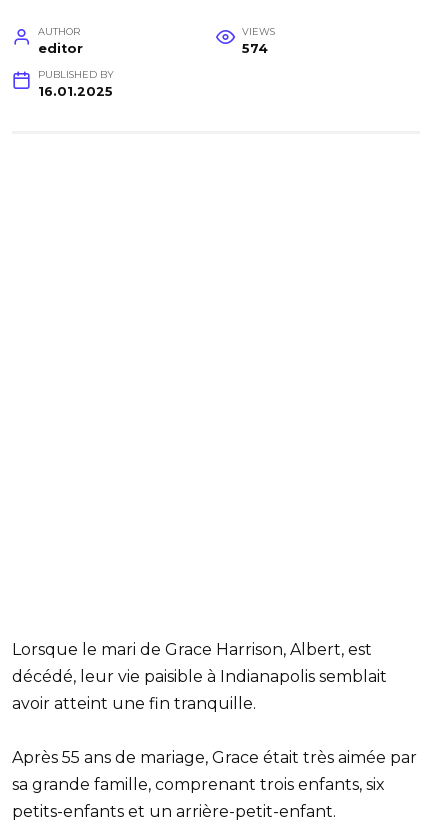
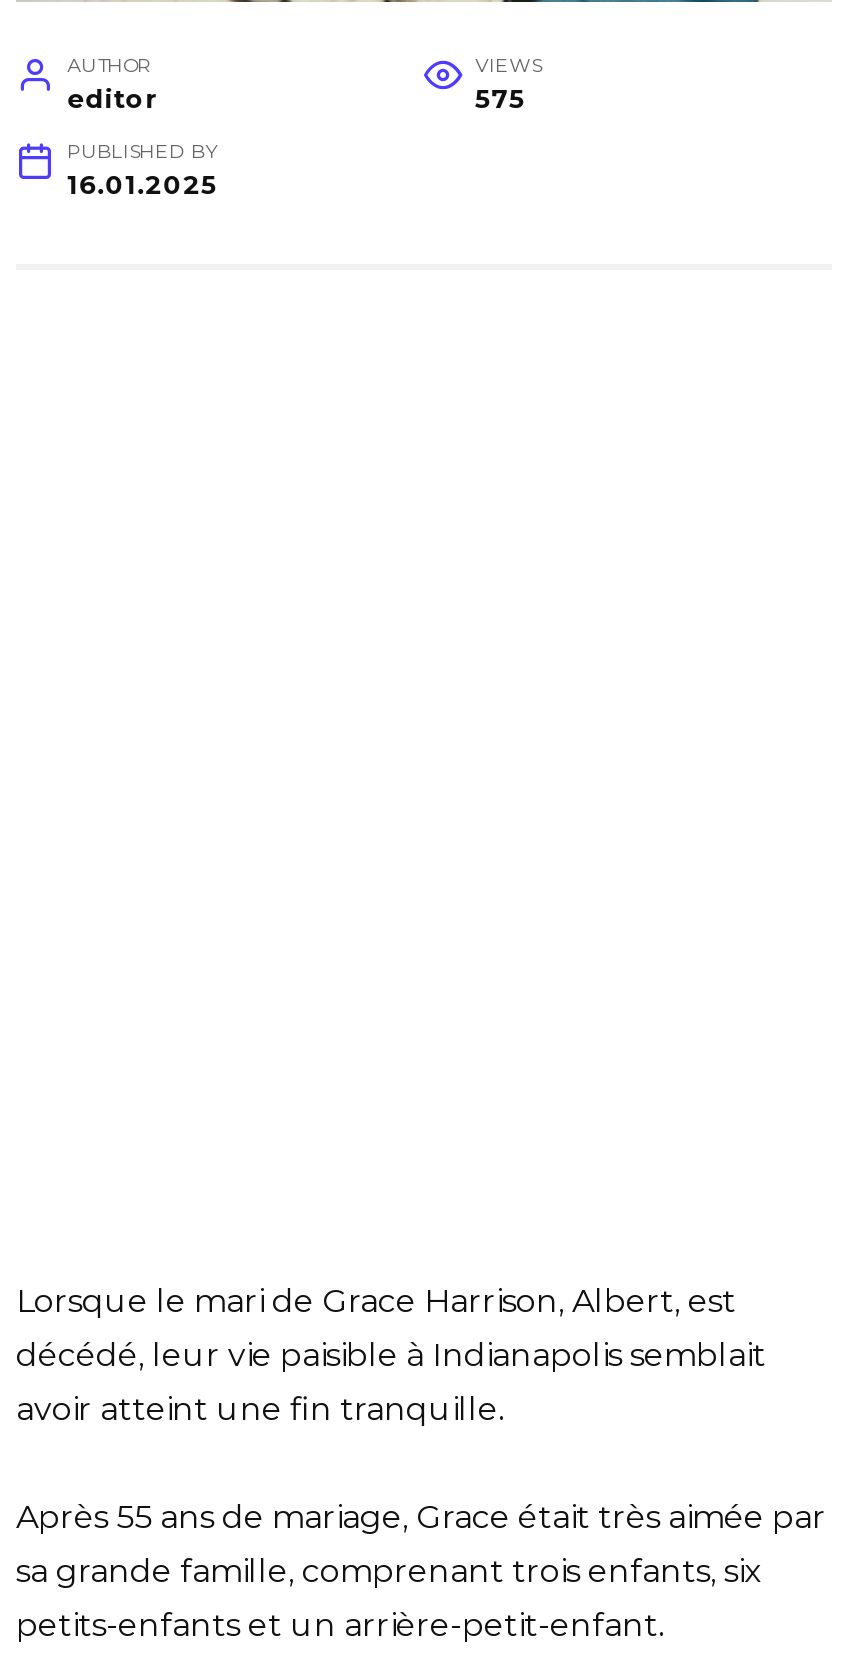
- 574
+ 575
